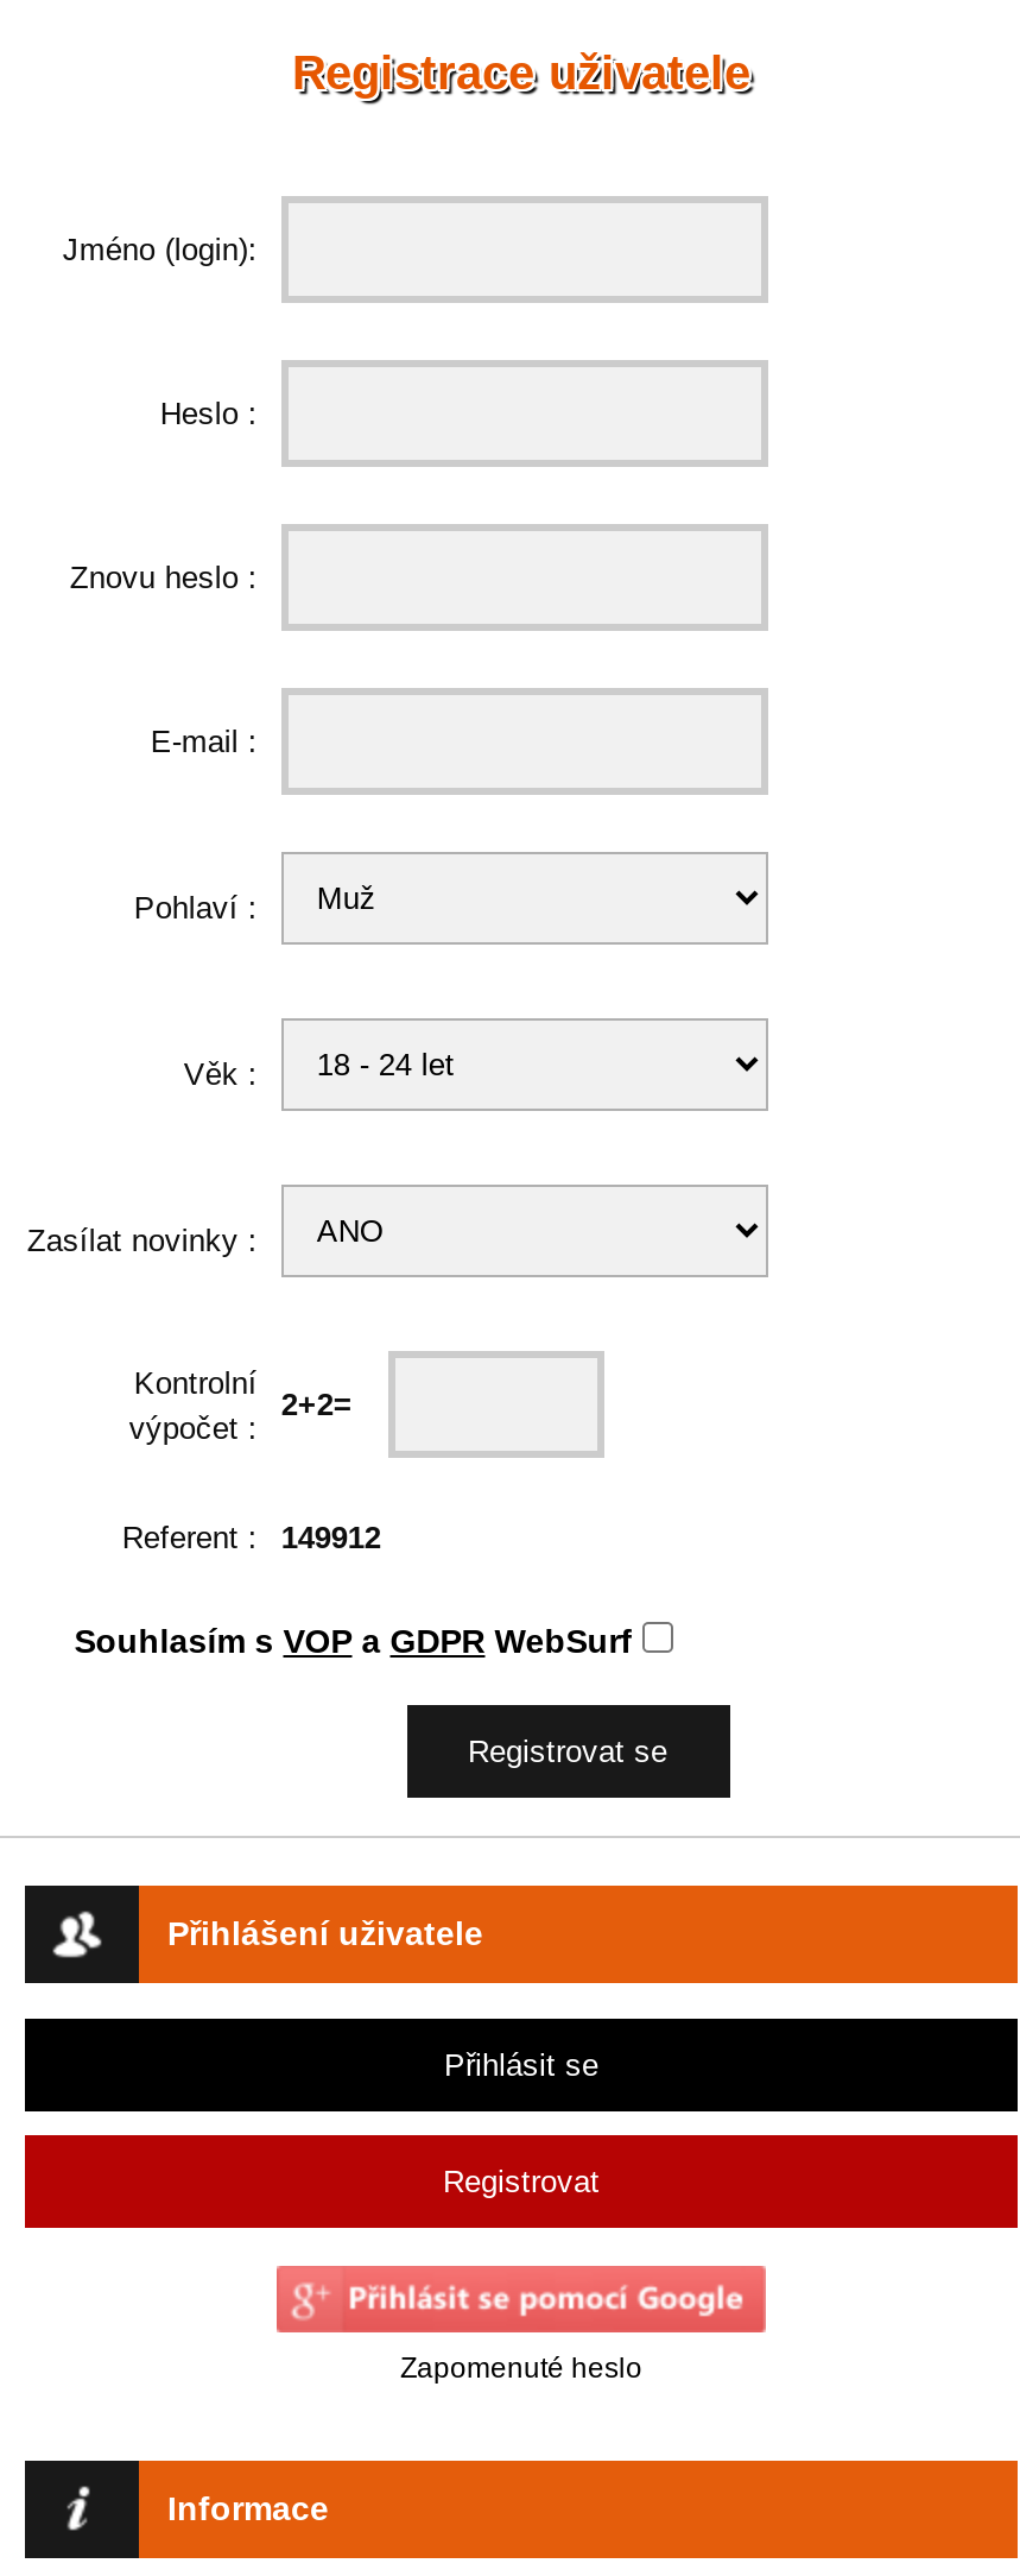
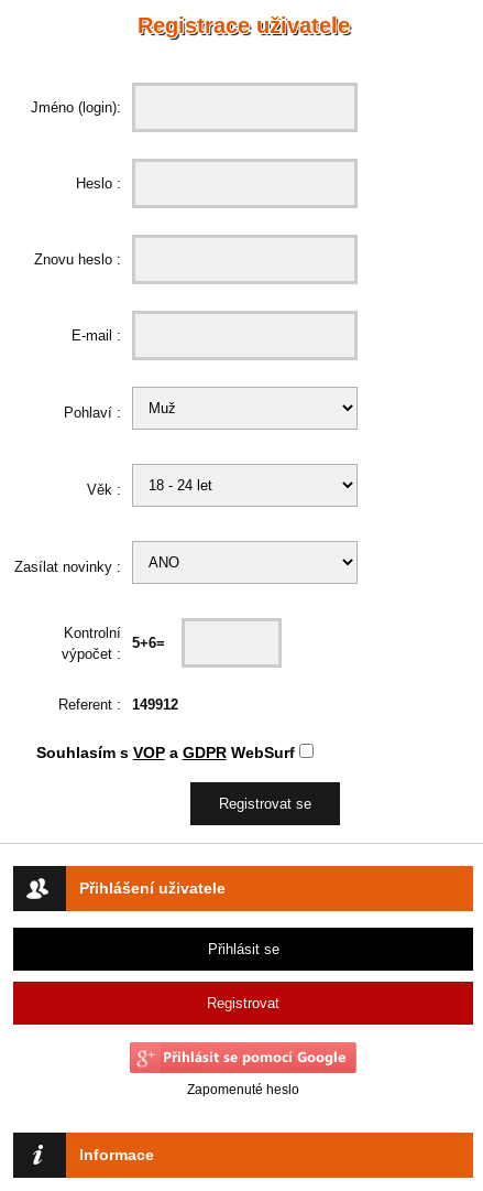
- 2+2=
+ 5+6=
